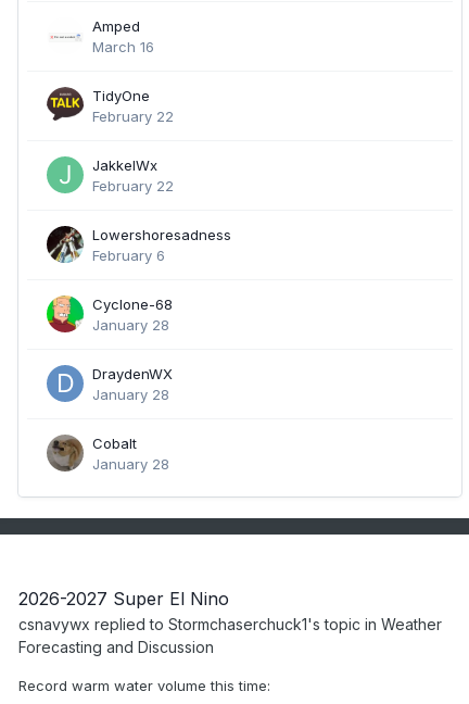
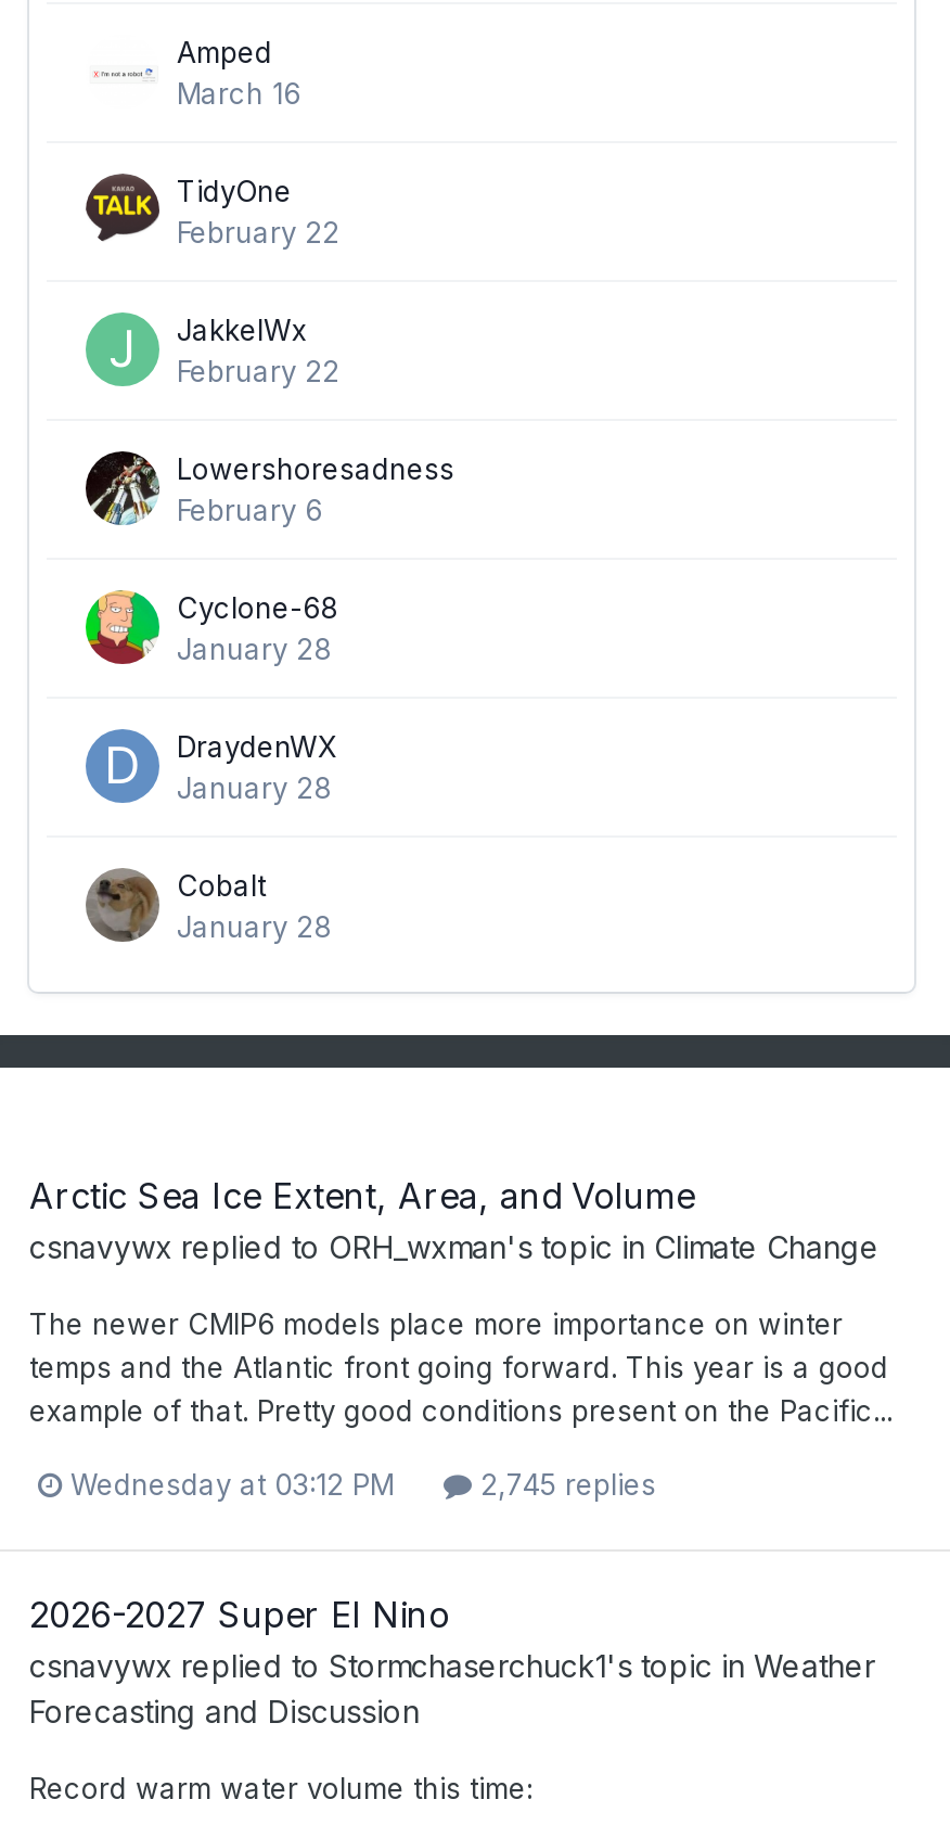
+ Arctic Sea Ice Extent, Area, and Volume
+ csnavywx replied to ORH_wxman 's topic in Climate Change
+ The newer CMIP6 models place more importance on winter
+ temps and the Atlantic front going forward. This year is a good
+ example of that. Pretty good conditions present on the Pacific...
+ Wednesday at 03:12 PM
+ 2,745 replies
